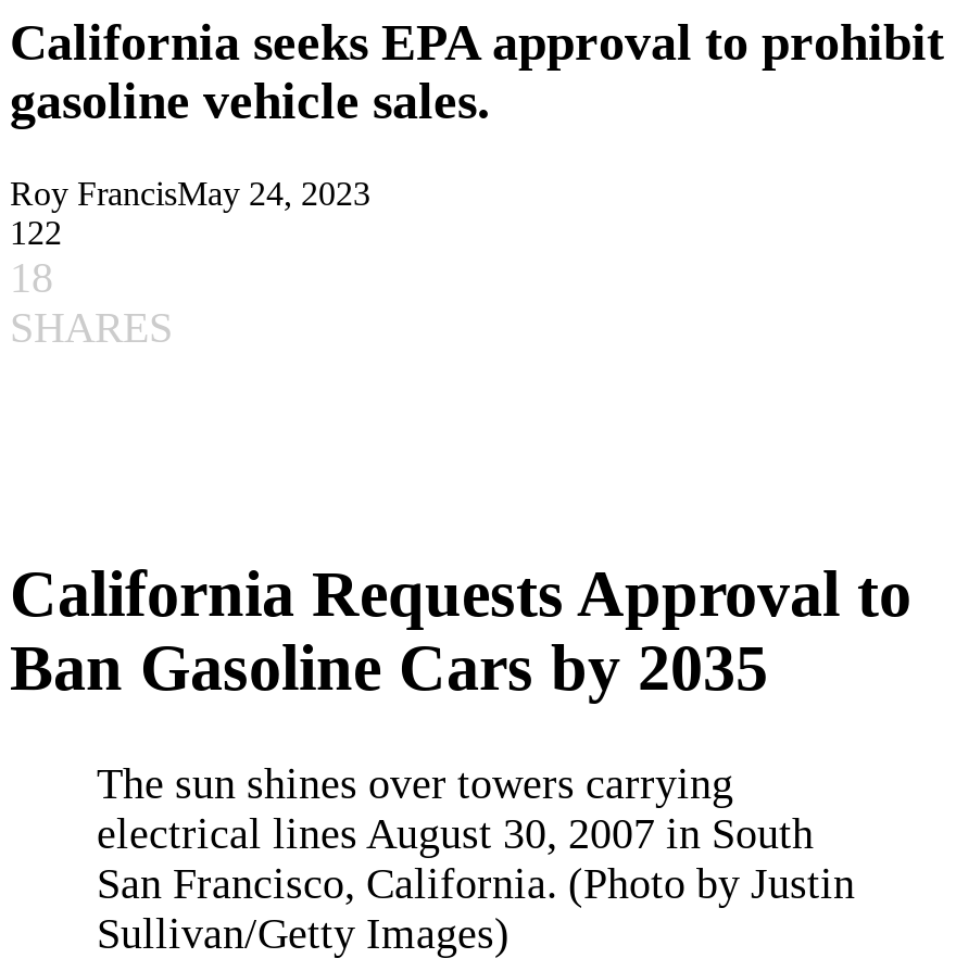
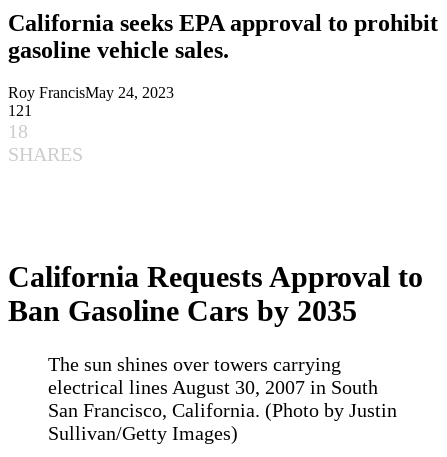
- 122
+ 121
